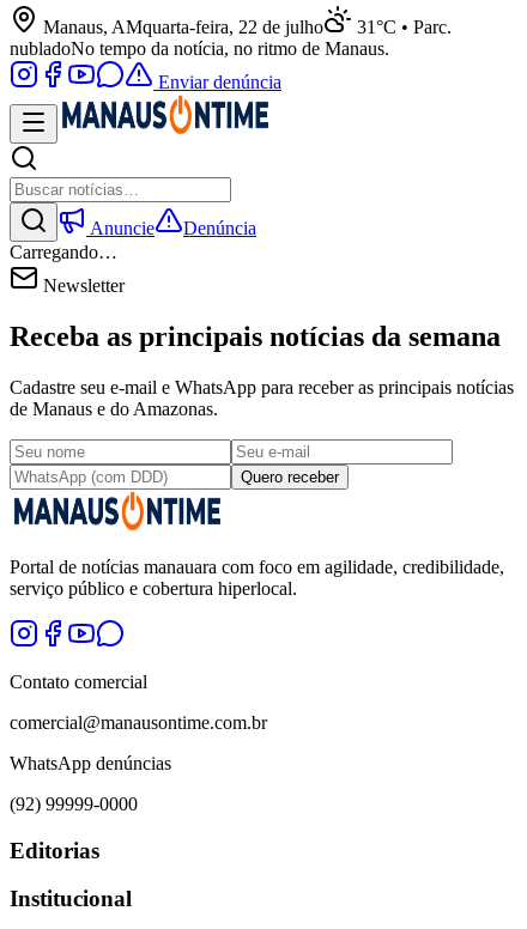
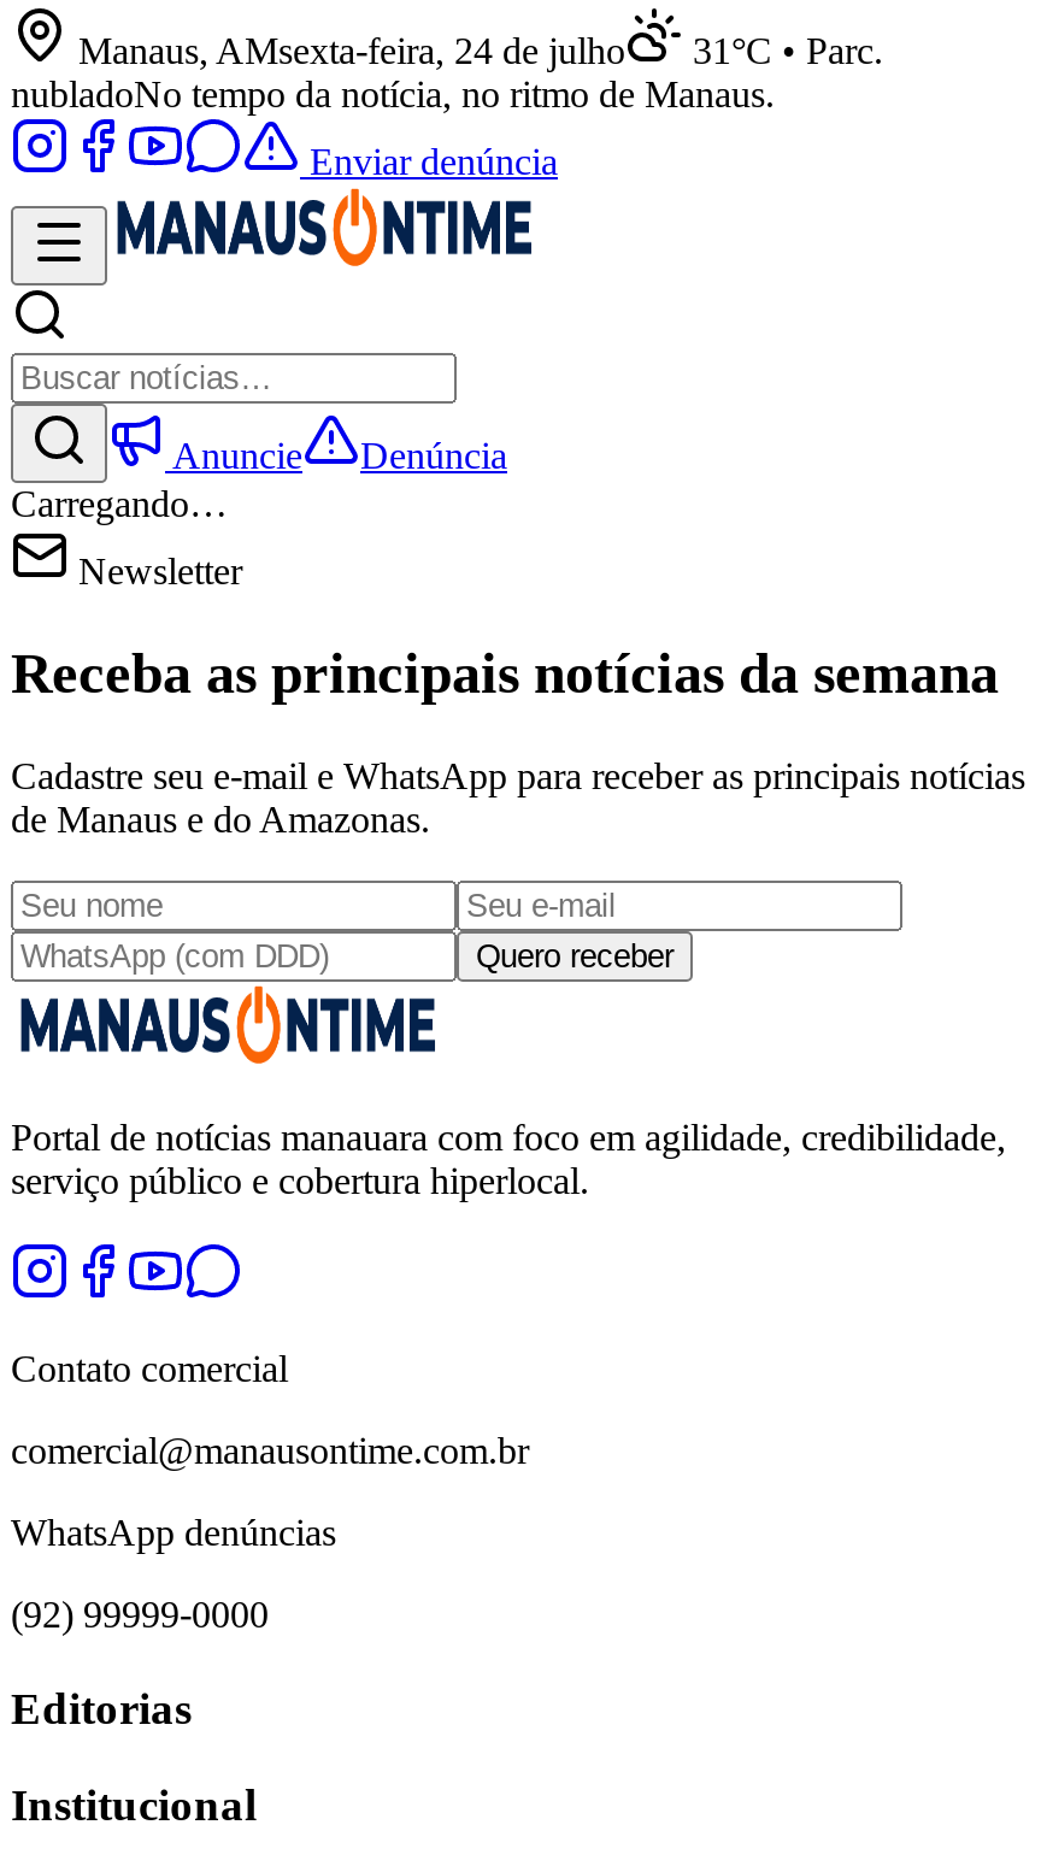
- Manaus, AMquarta-feira, 22 de julho
+ Manaus, AMsexta-feira, 24 de julho
